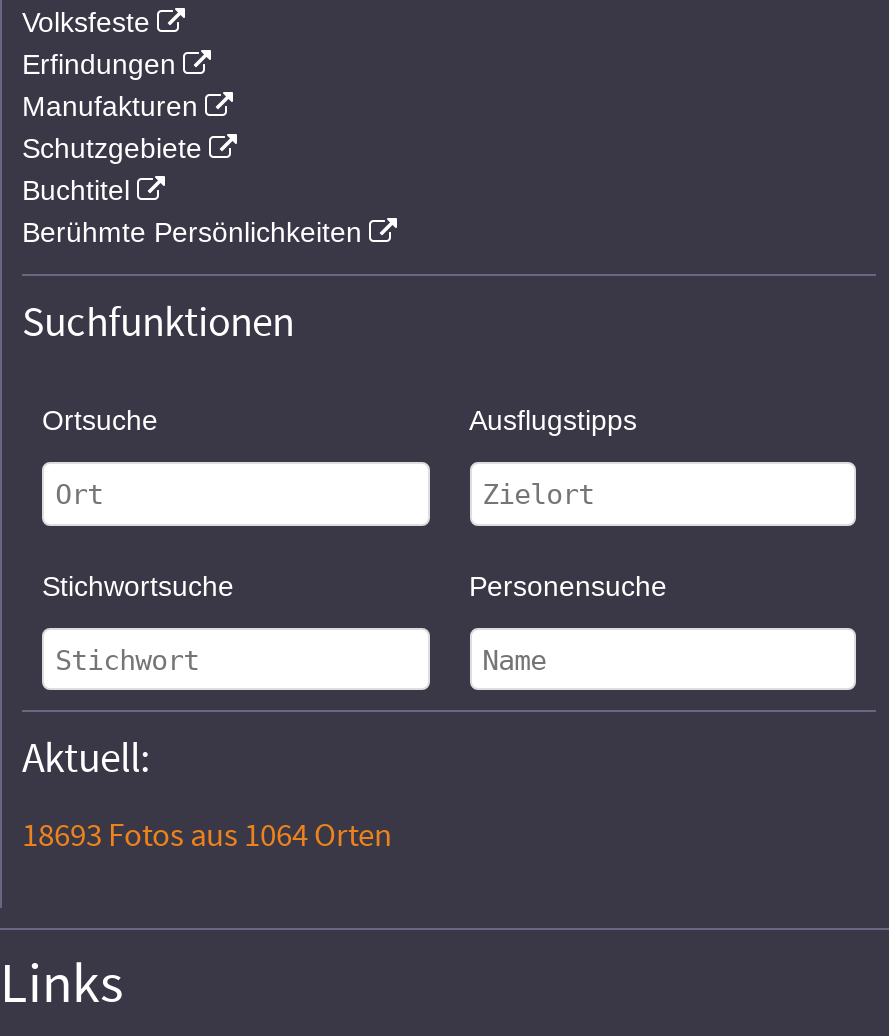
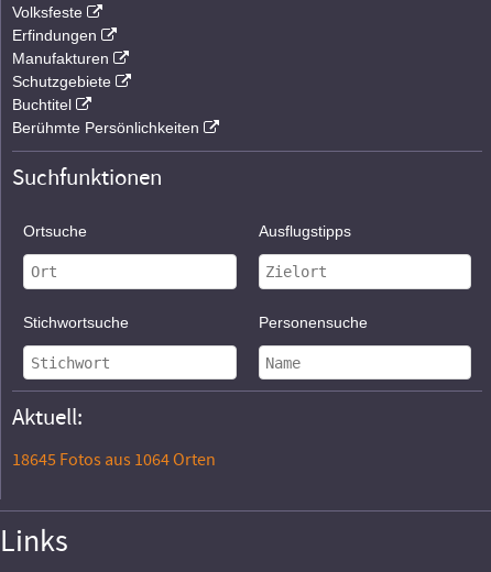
- 18693 Fotos aus 1064 Orten
+ 18645 Fotos aus 1064 Orten
